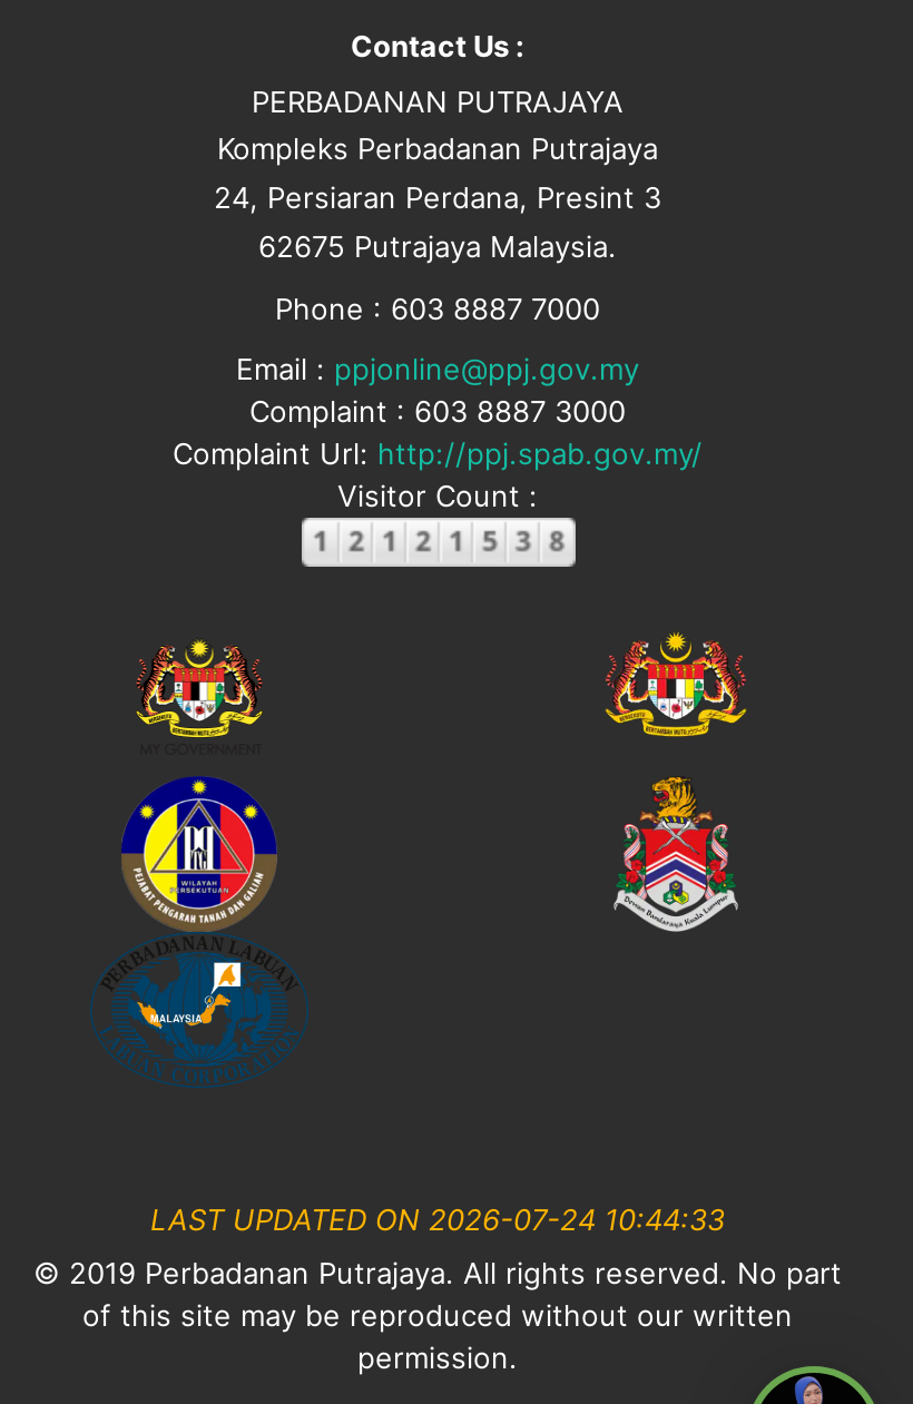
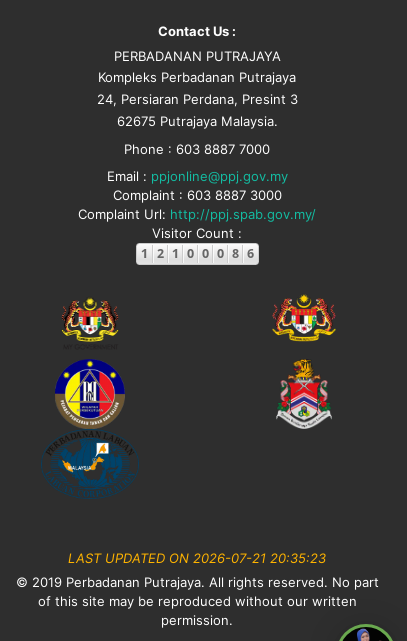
- LAST UPDATED ON 2026-07-24 10:44:33
+ LAST UPDATED ON 2026-07-21 20:35:23
